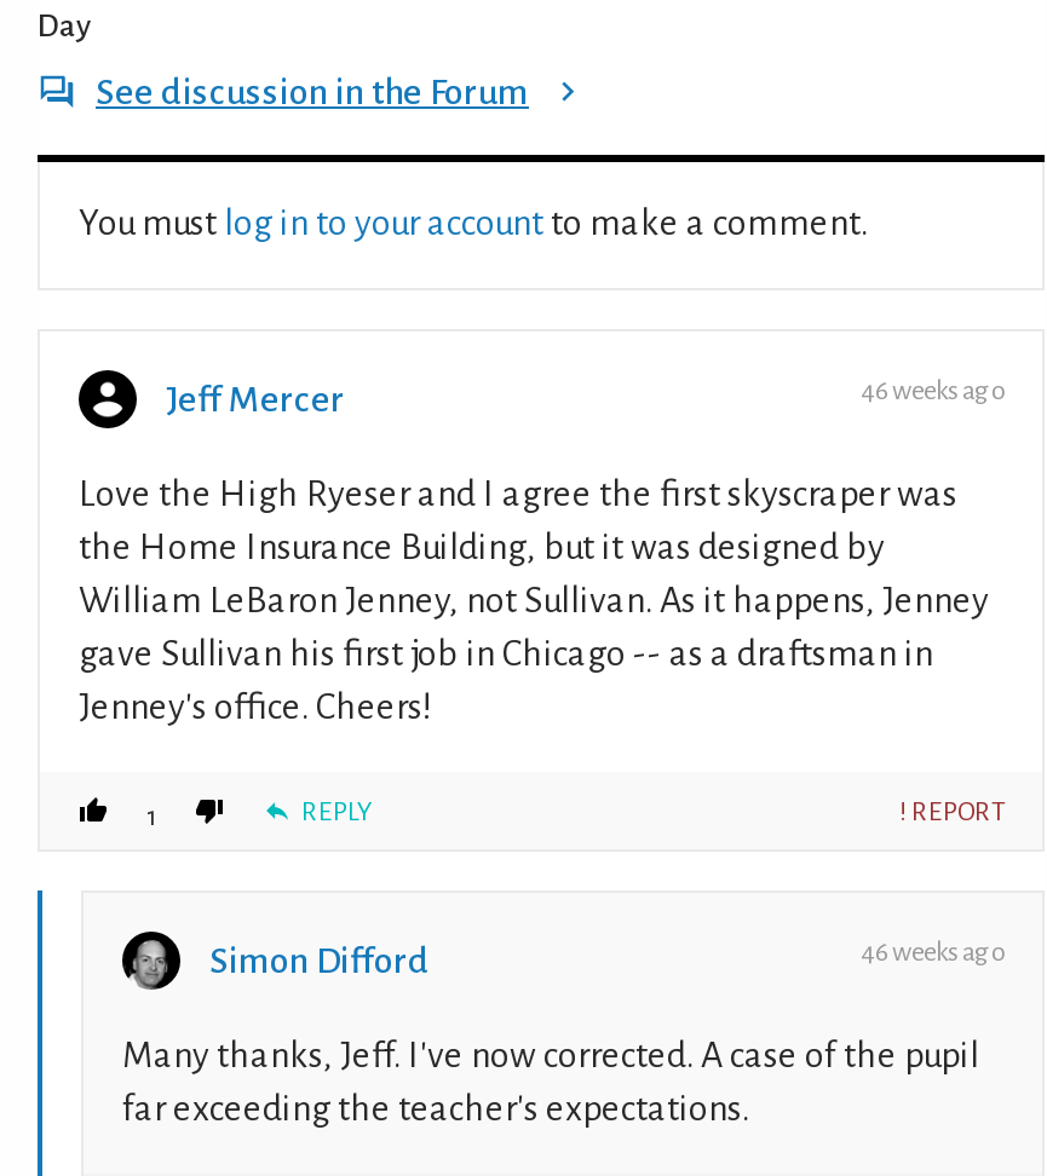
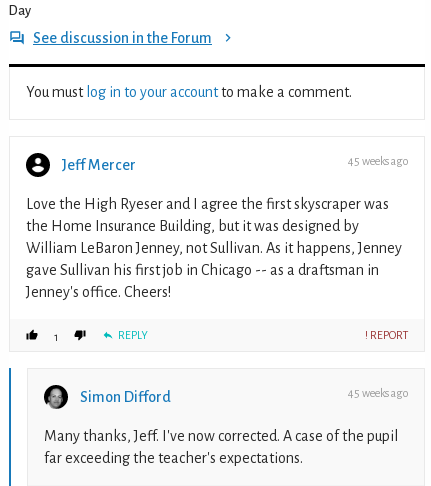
- 46 weeks ago
+ 45 weeks ago

- 46 weeks ago
+ 45 weeks ago
